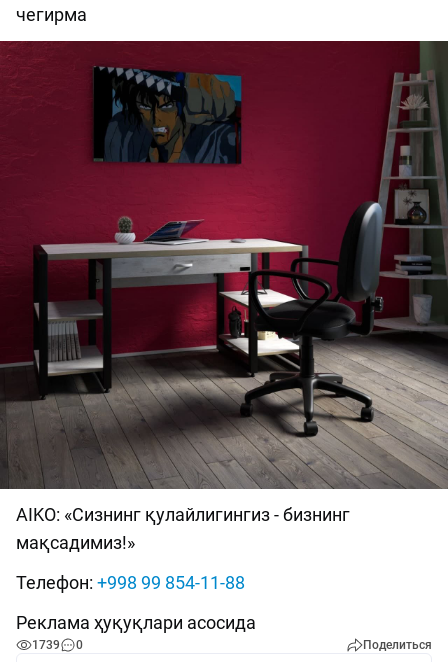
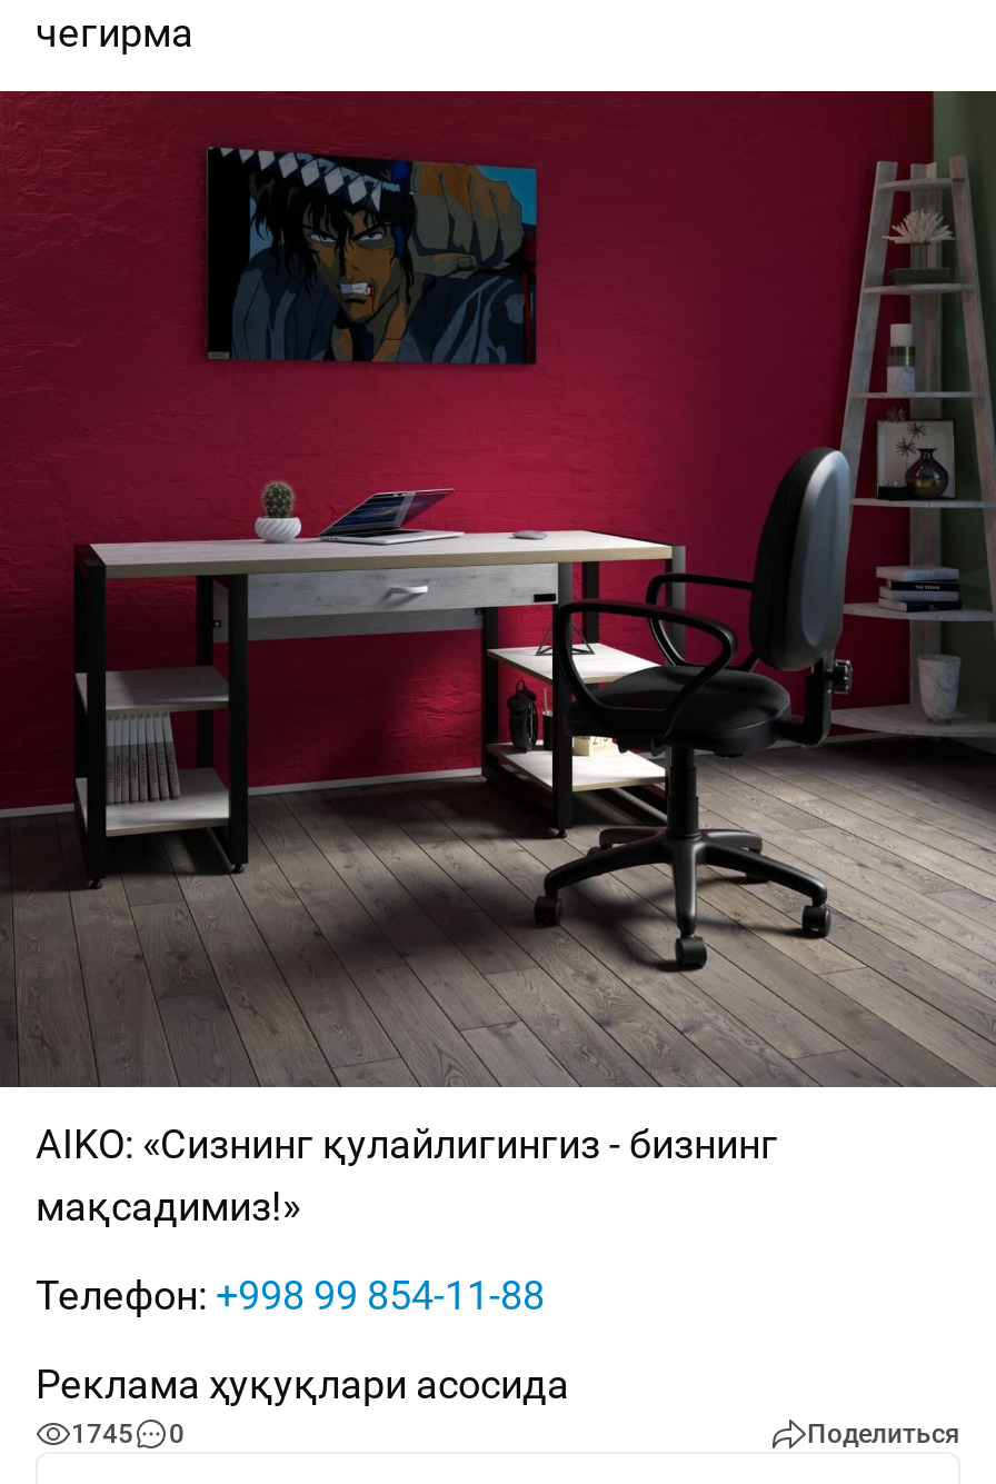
- 1739 0
+ 1745 0
